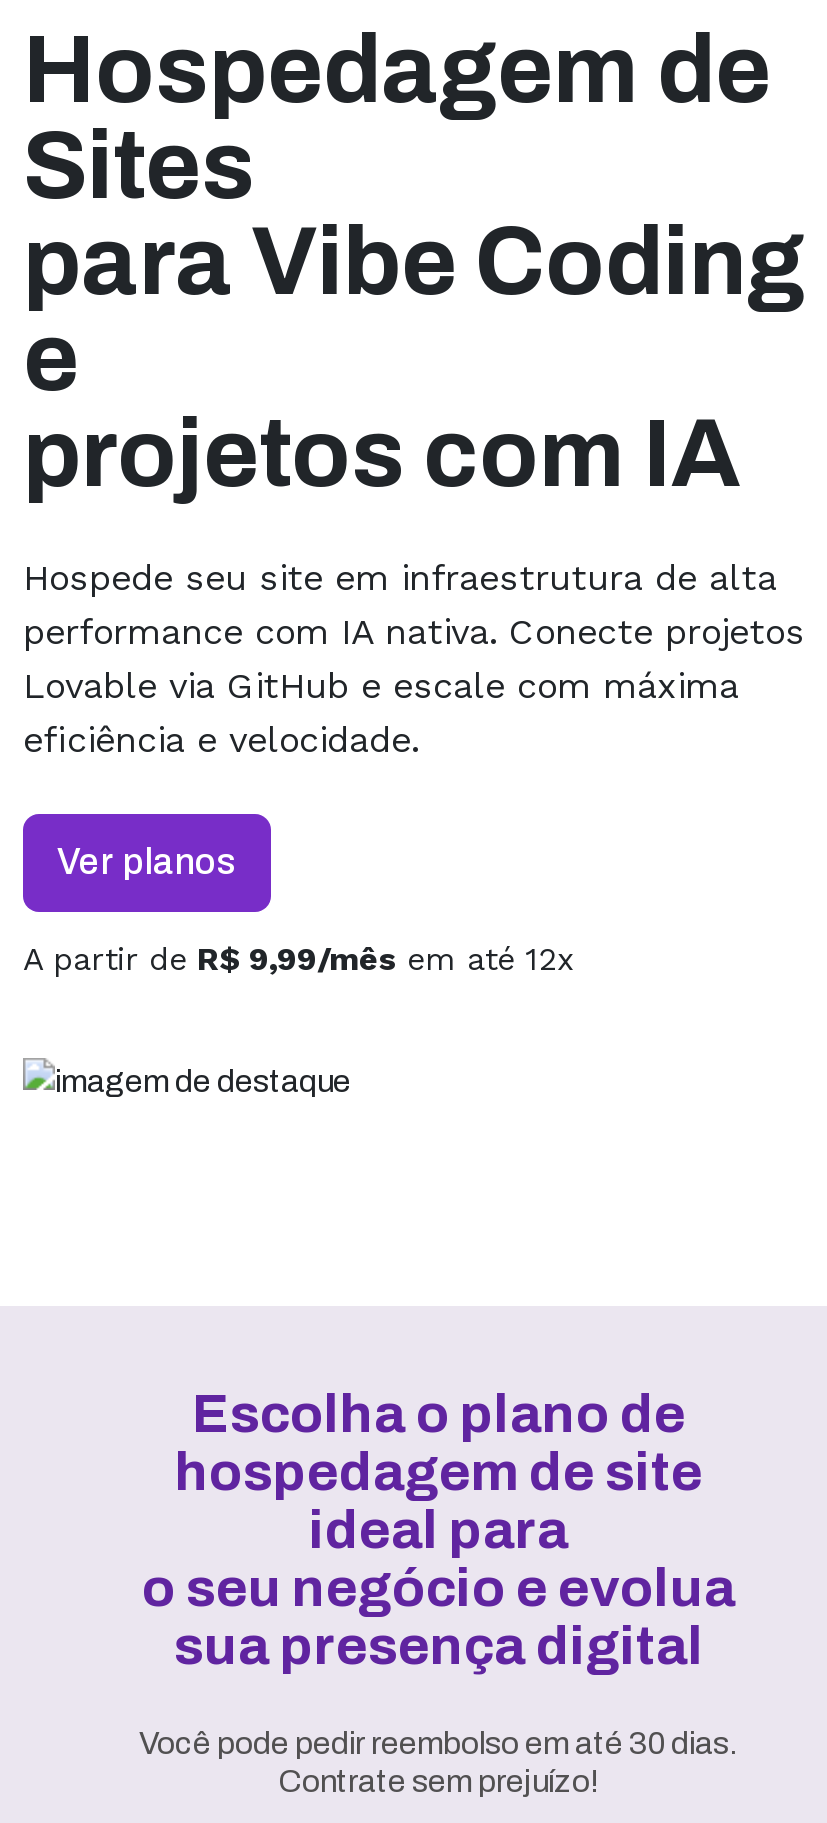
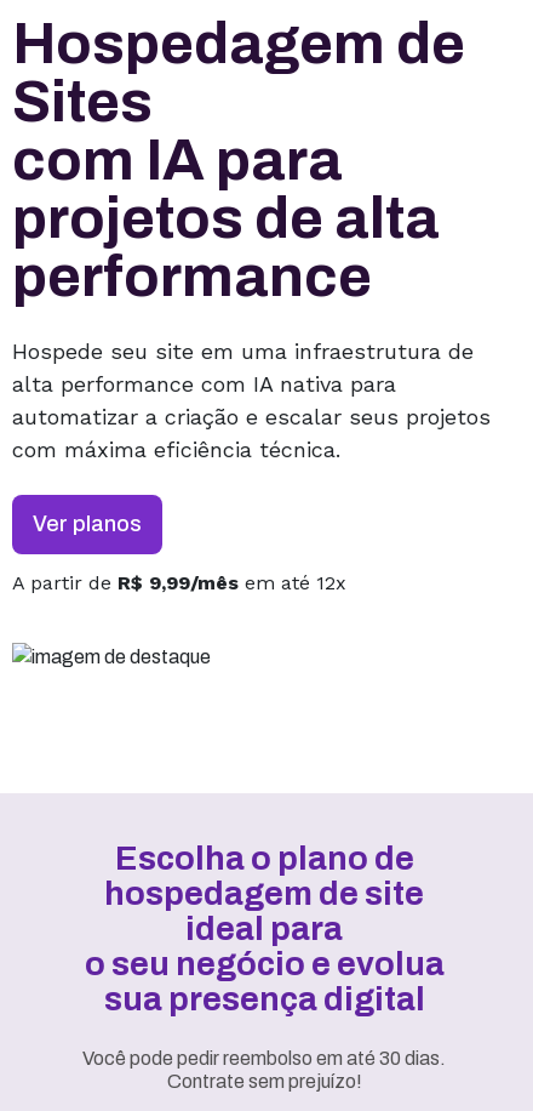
- para Vibe Coding
- e
- projetos com IA
+ com IA para
+ projetos de alta
+ performance

- Hospede seu site em infraestrutura de alta
- performance com IA nativa. Conecte projetos
- Lovable via GitHub e escale com máxima
- eficiência e velocidade.
+ Hospede seu site em uma infraestrutura de
+ alta performance com IA nativa para
+ automatizar a criação e escalar seus projetos
+ com máxima eficiência técnica.
